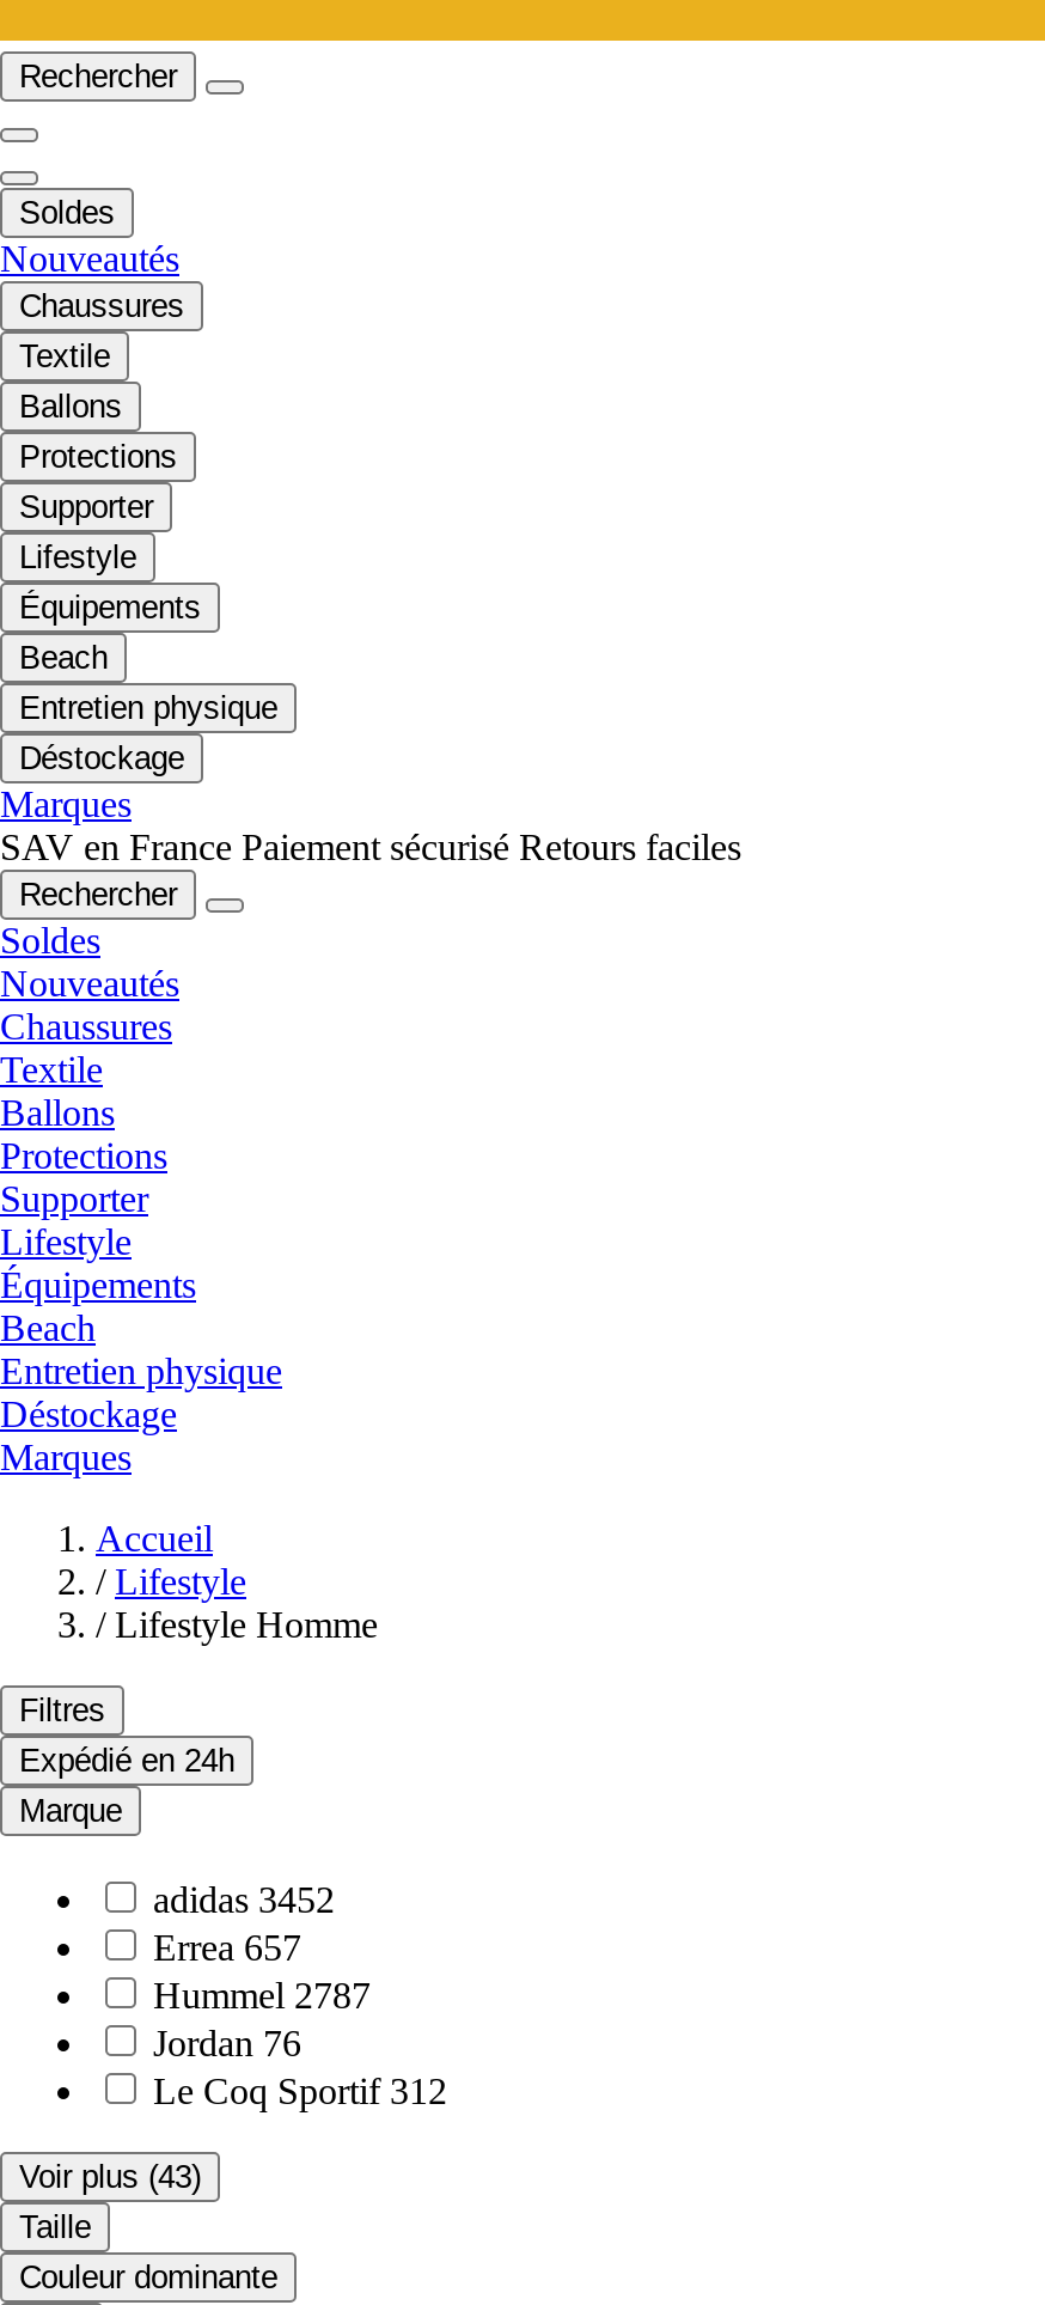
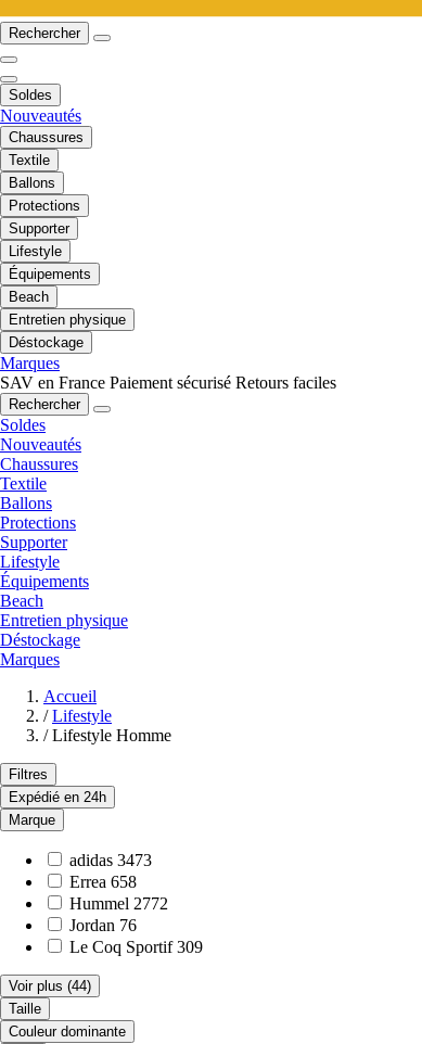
- adidas 3452
+ adidas 3473

- Errea 657
+ Errea 658

- Hummel 2787
+ Hummel 2772

- Le Coq Sportif 312
+ Le Coq Sportif 309

- Voir plus (43)
+ Voir plus (44)
